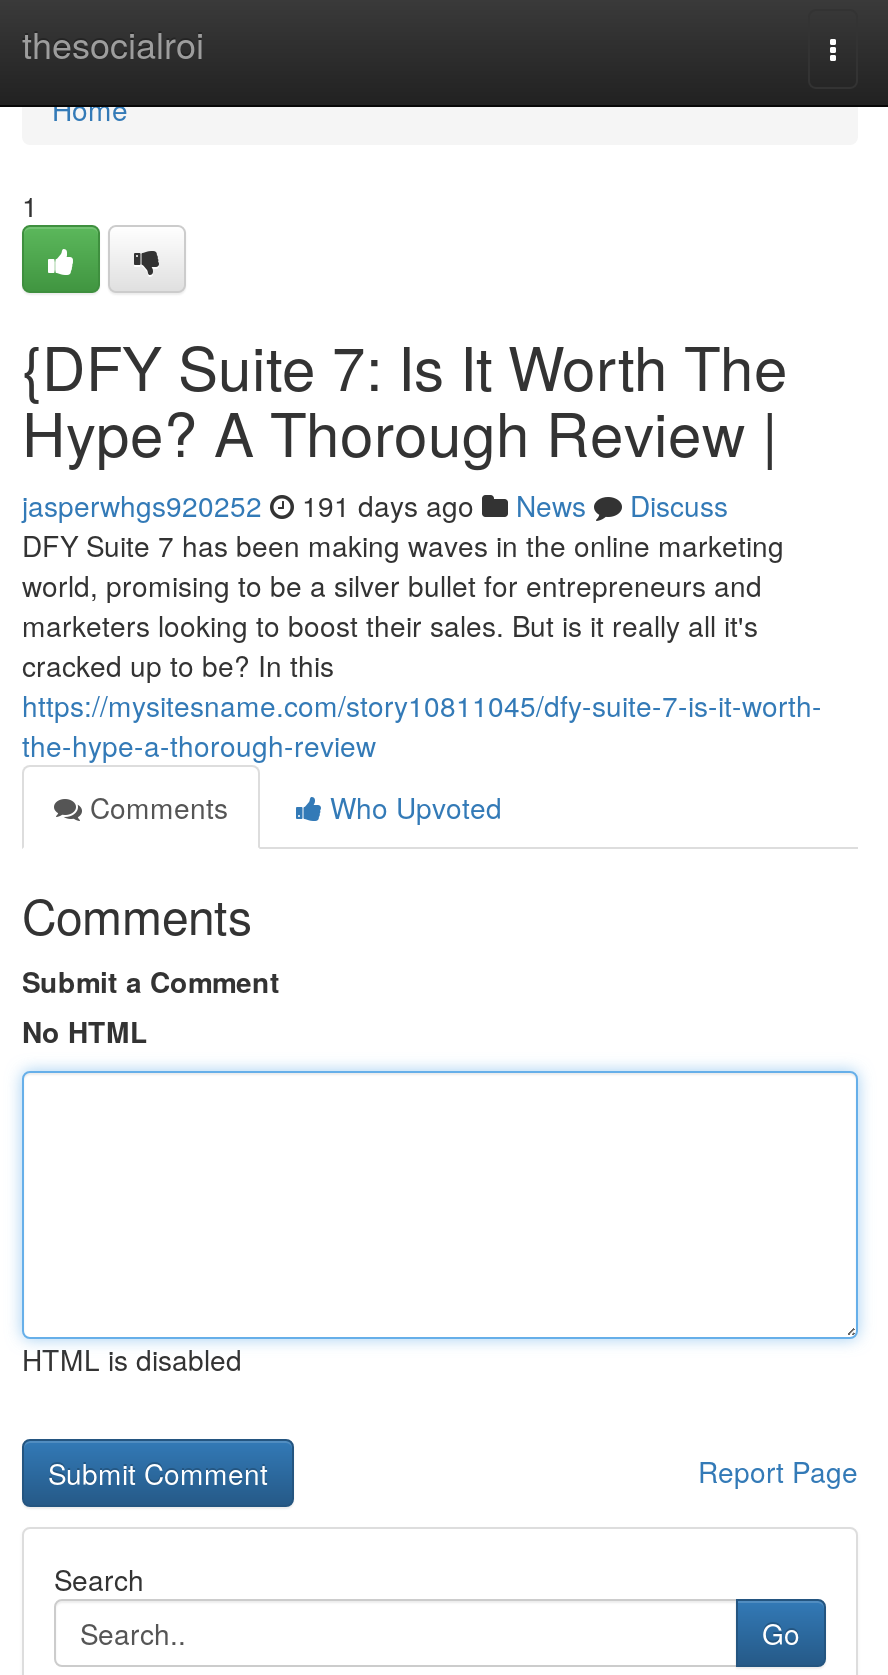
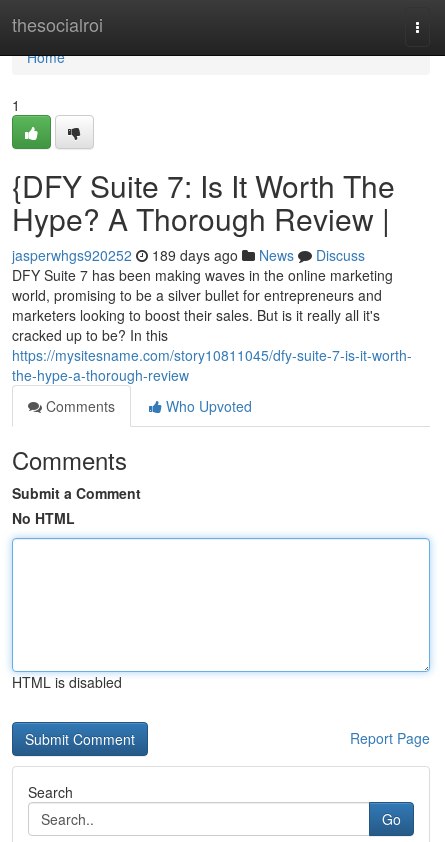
- jasperwhgs920252 191 days ago News Discuss
+ jasperwhgs920252 189 days ago News Discuss
